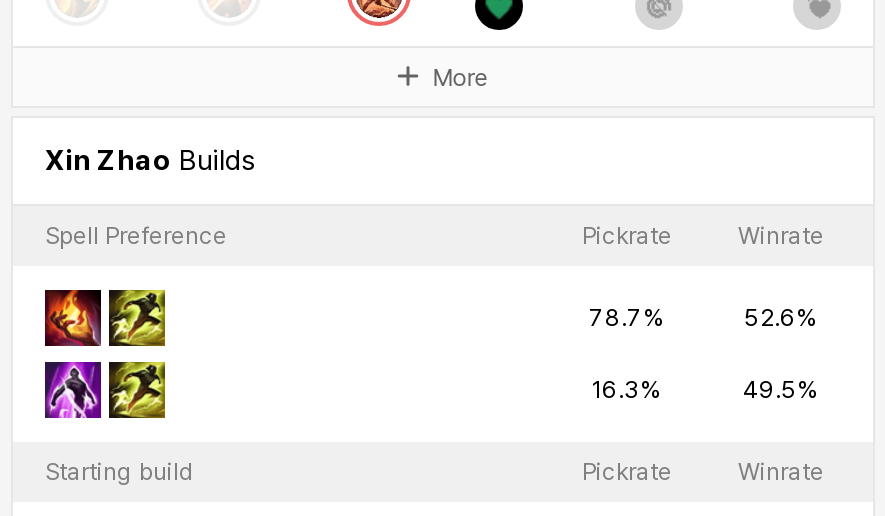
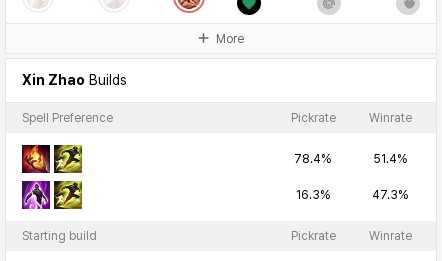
- 78.7%
+ 78.4%

- 52.6%
+ 51.4%

- 49.5%
+ 47.3%
